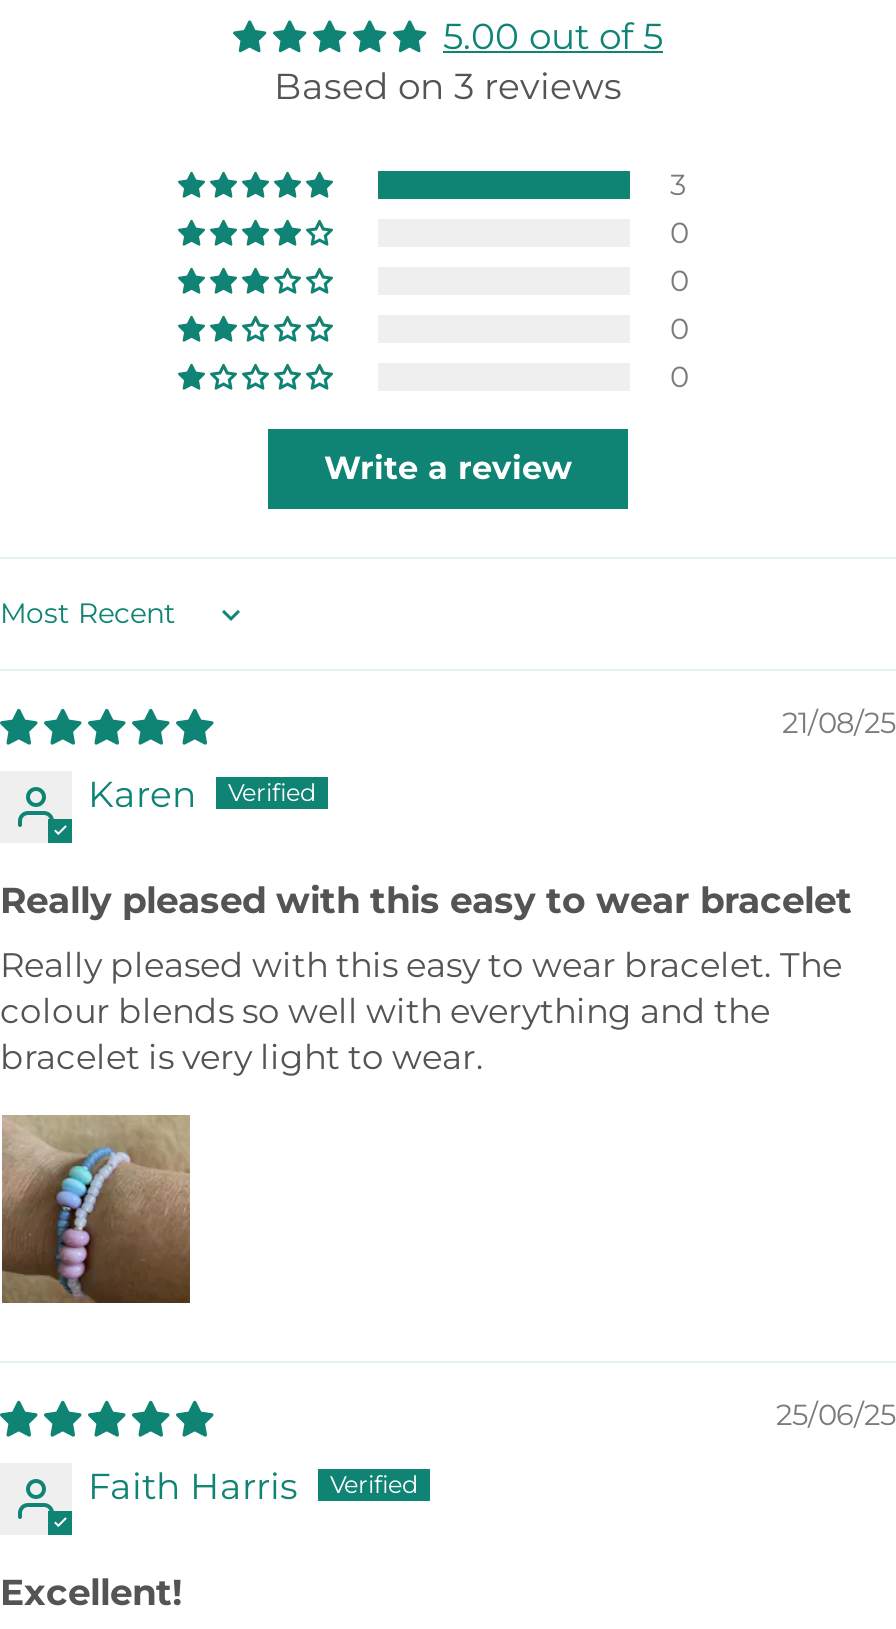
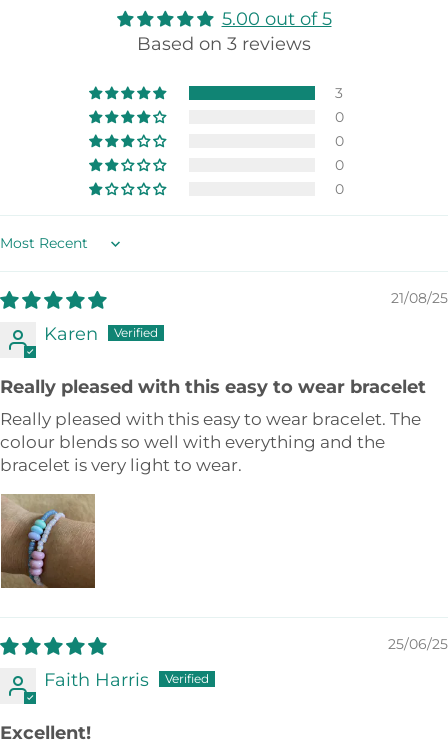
- Write a review
